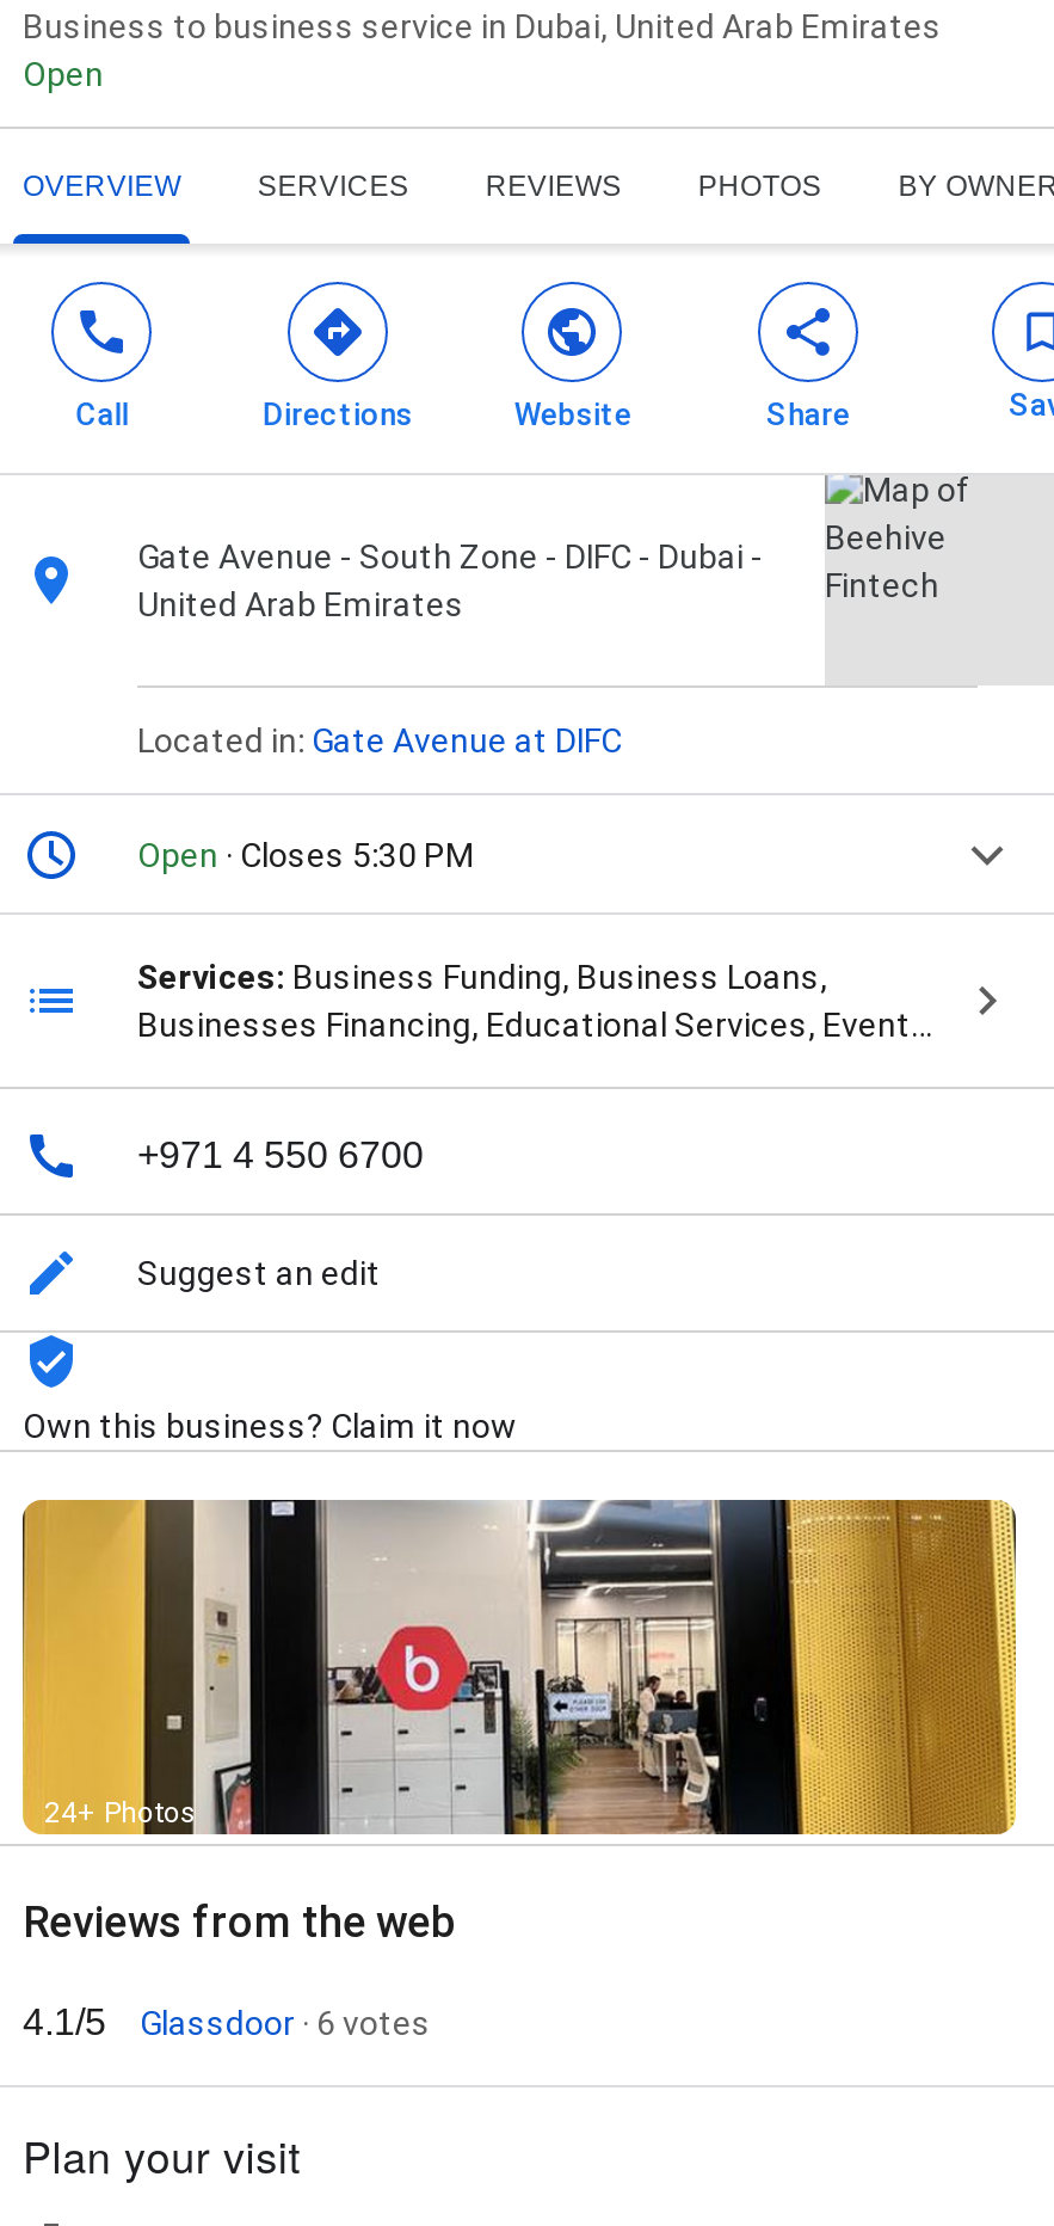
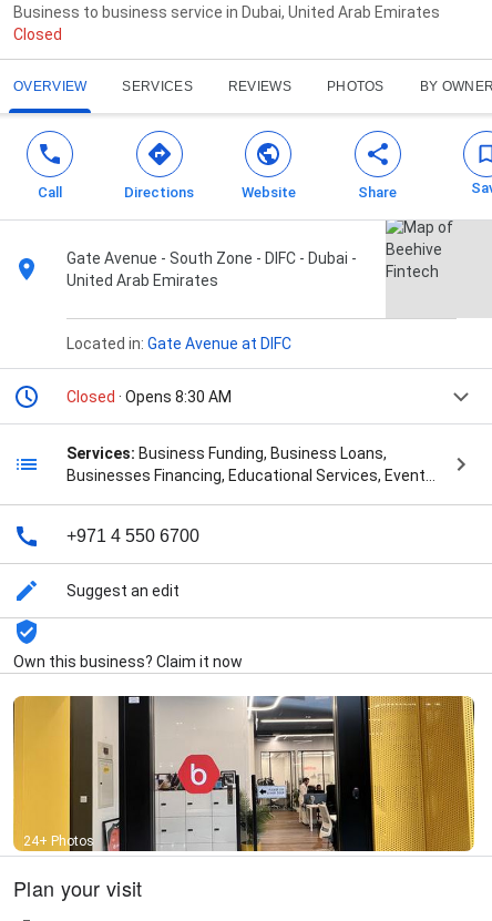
- Open
+ Closed

- Open · Closes 5:30 PM
+ Closed · Opens 8:30 AM

- Reviews from the web
- 4.1/5
- Glassdoor · 6 votes
